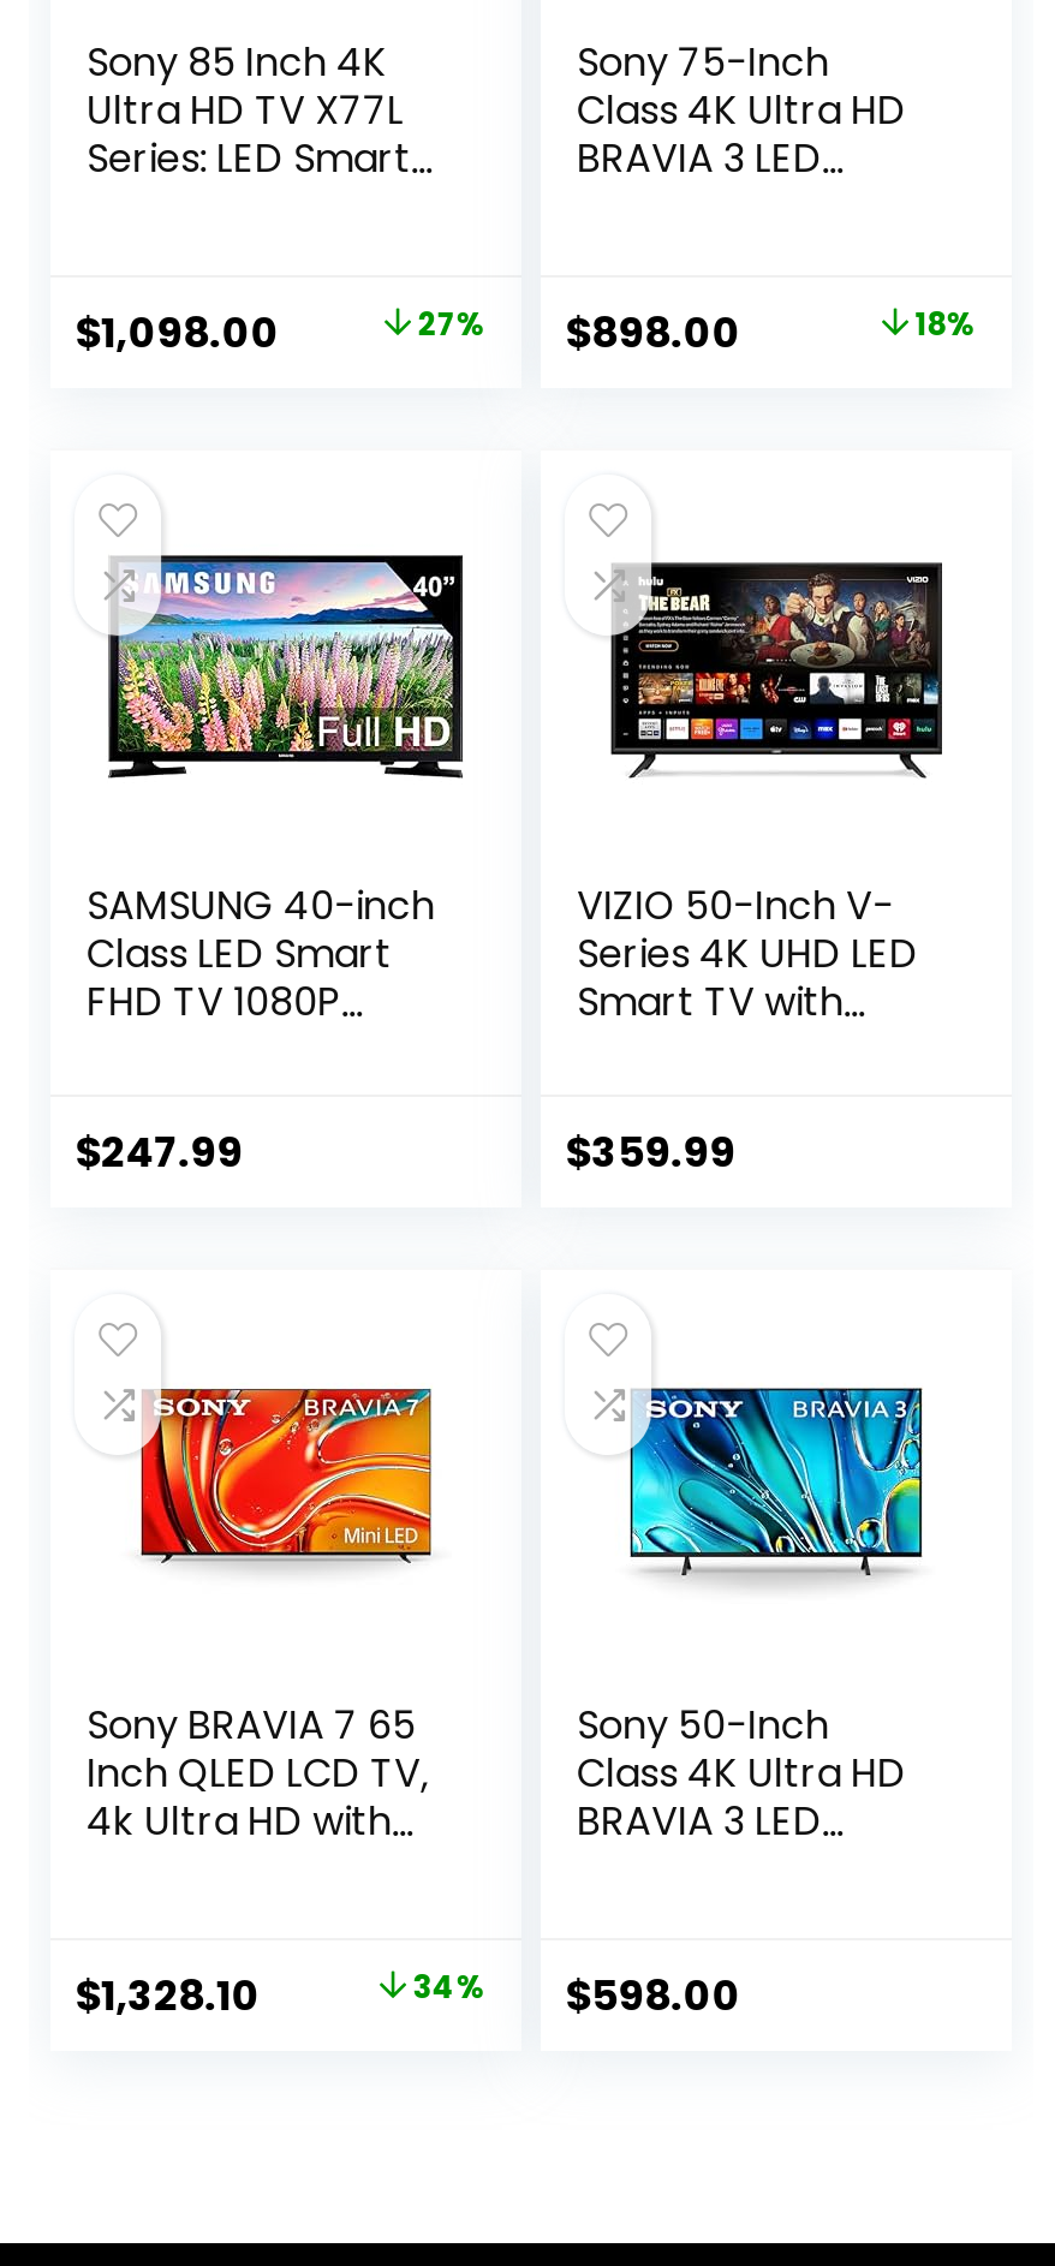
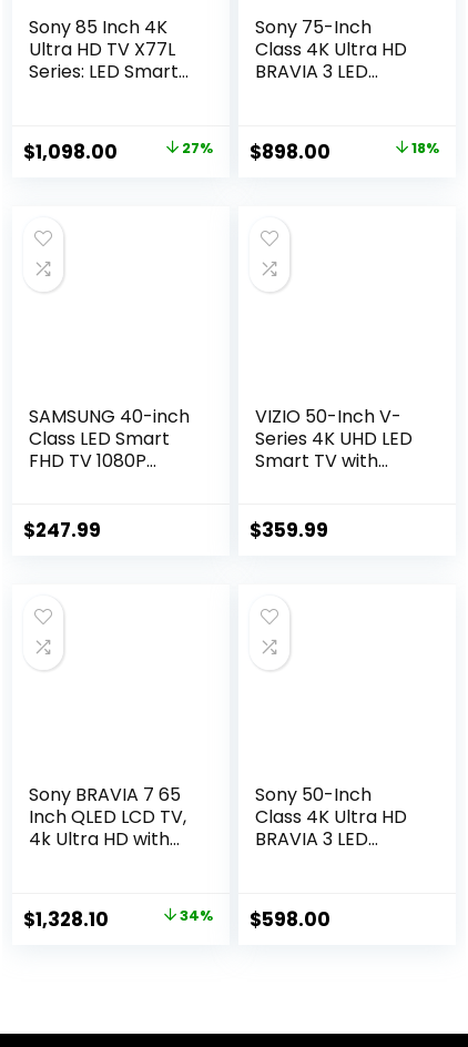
- [image]

- [image]

- [image]

- [image]
